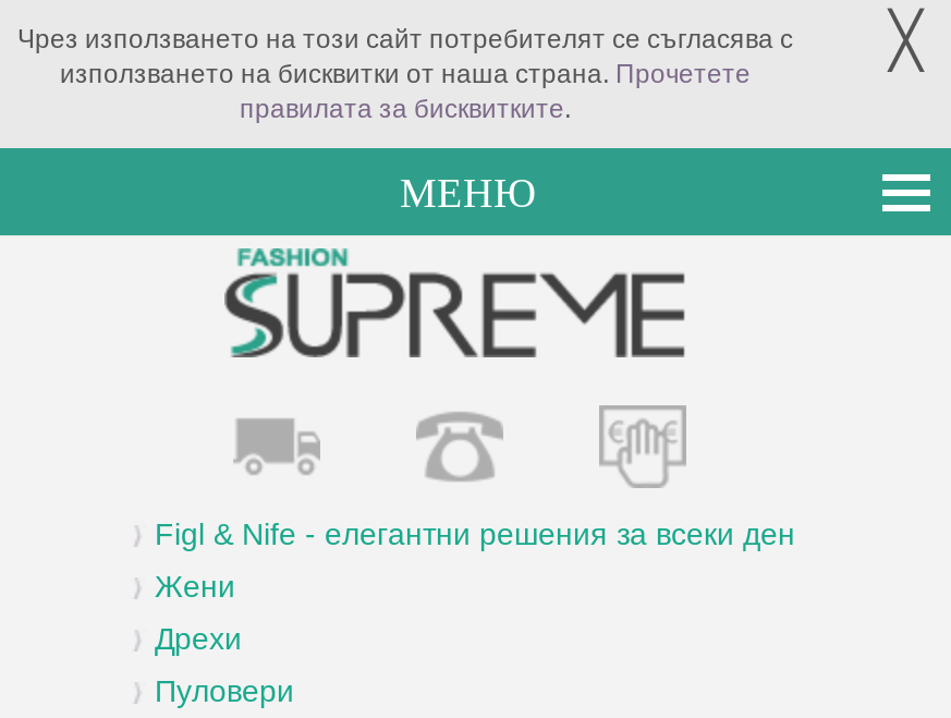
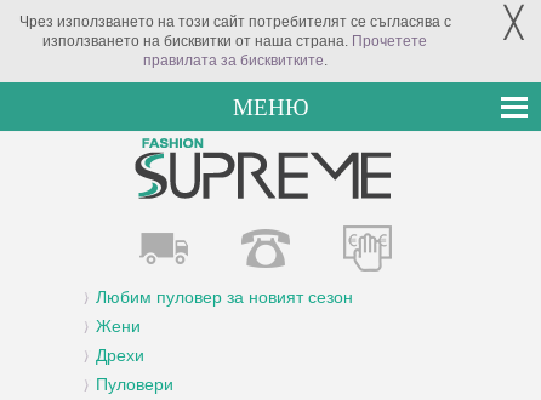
- Figl & Nife - елегантни решения за всеки ден
+ Любим пуловер за новият сезон
